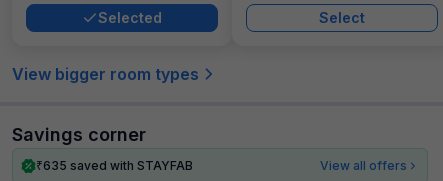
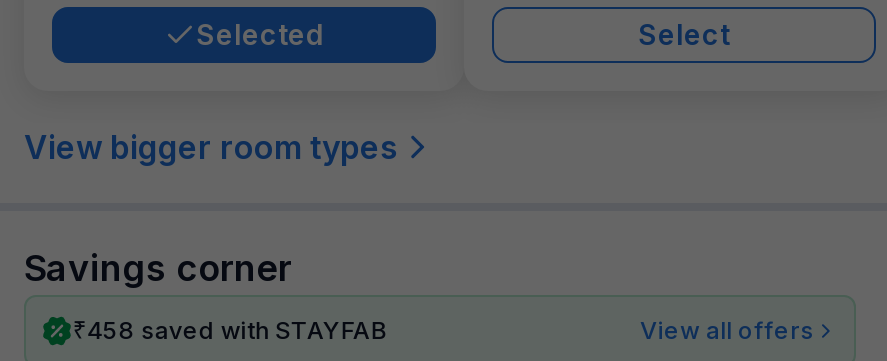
- ₹635 saved with STAYFAB
+ ₹458 saved with STAYFAB
